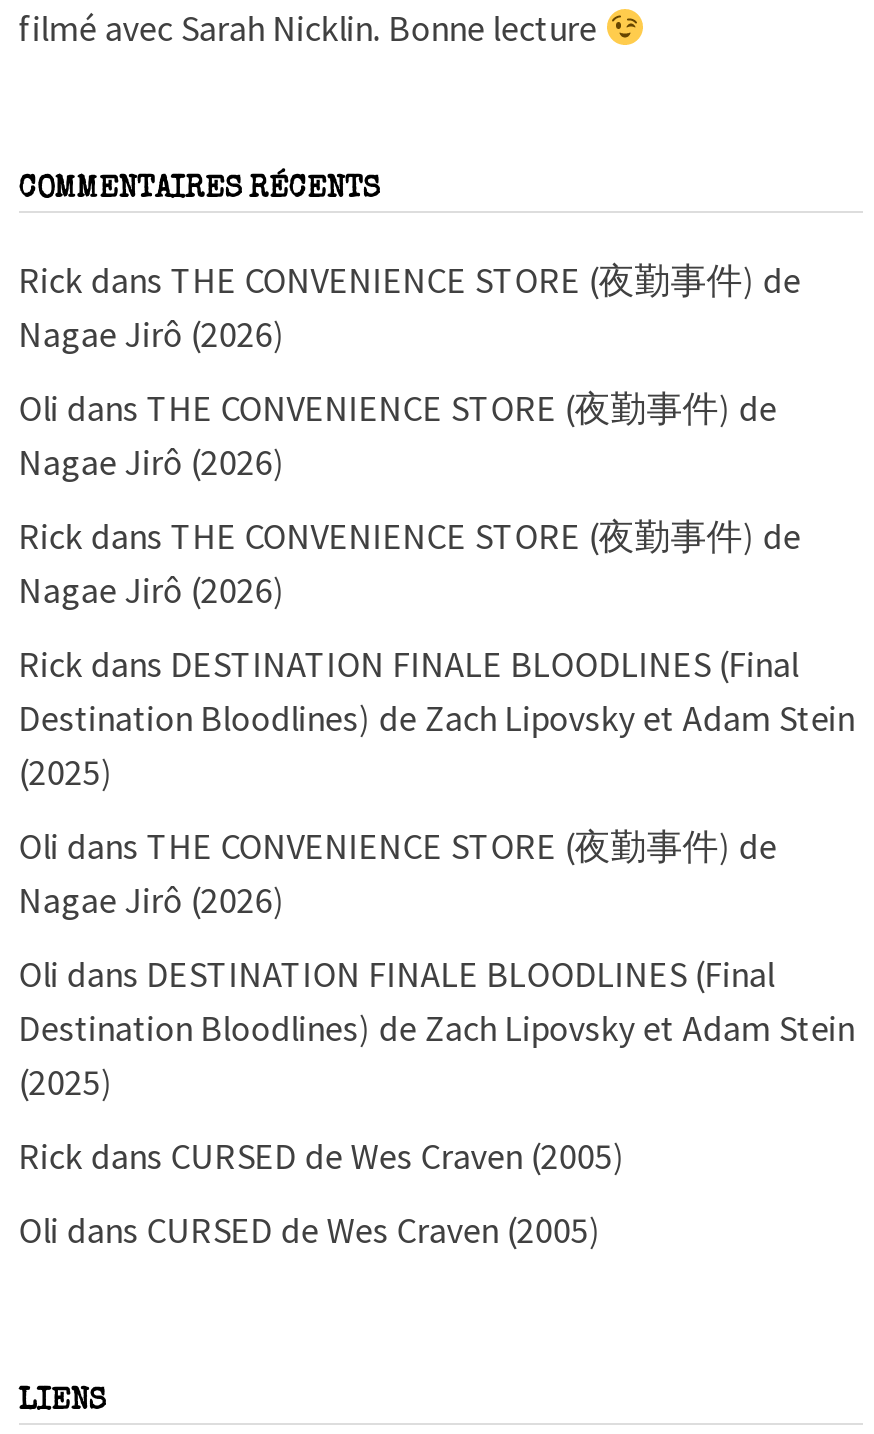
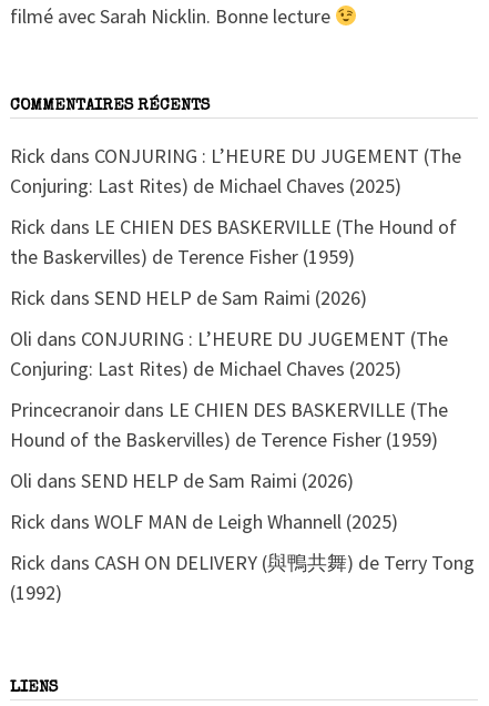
- Rick dans THE CONVENIENCE STORE (夜勤事件) de
- Nagae Jirô (2026)
+ Rick dans CONJURING : L’HEURE DU JUGEMENT (The
+ Conjuring: Last Rites) de Michael Chaves (2025)

- Oli dans THE CONVENIENCE STORE (夜勤事件) de
- Nagae Jirô (2026)
+ Rick dans LE CHIEN DES BASKERVILLE (The Hound of
+ the Baskervilles) de Terence Fisher (1959)

- Rick dans THE CONVENIENCE STORE (夜勤事件) de
- Nagae Jirô (2026)
+ Rick dans SEND HELP de Sam Raimi (2026)

- Rick dans DESTINATION FINALE BLOODLINES (Final
- Destination Bloodlines) de Zach Lipovsky et Adam Stein
- (2025)
+ Oli dans CONJURING : L’HEURE DU JUGEMENT (The
+ Conjuring: Last Rites) de Michael Chaves (2025)

- Oli dans THE CONVENIENCE STORE (夜勤事件) de
- Nagae Jirô (2026)
+ Princecranoir dans LE CHIEN DES BASKERVILLE (The
+ Hound of the Baskervilles) de Terence Fisher (1959)

- Oli dans DESTINATION FINALE BLOODLINES (Final
- Destination Bloodlines) de Zach Lipovsky et Adam Stein
- (2025)
+ Oli dans SEND HELP de Sam Raimi (2026)

- Rick dans CURSED de Wes Craven (2005)
+ Rick dans WOLF MAN de Leigh Whannell (2025)

- Oli dans CURSED de Wes Craven (2005)
+ Rick dans CASH ON DELIVERY (與鴨共舞) de Terry Tong
+ (1992)
